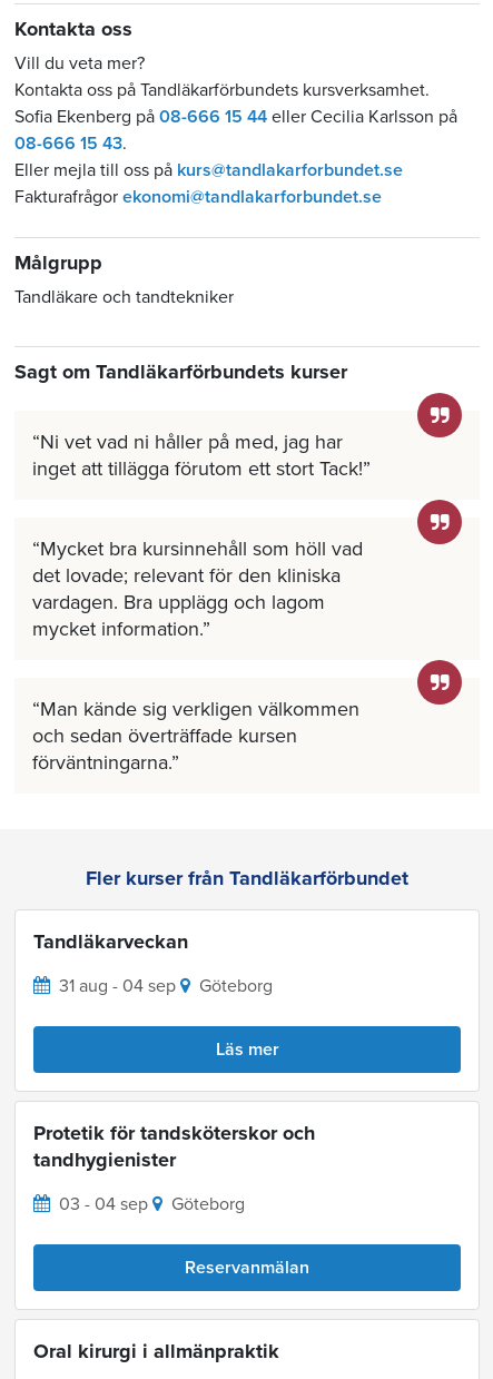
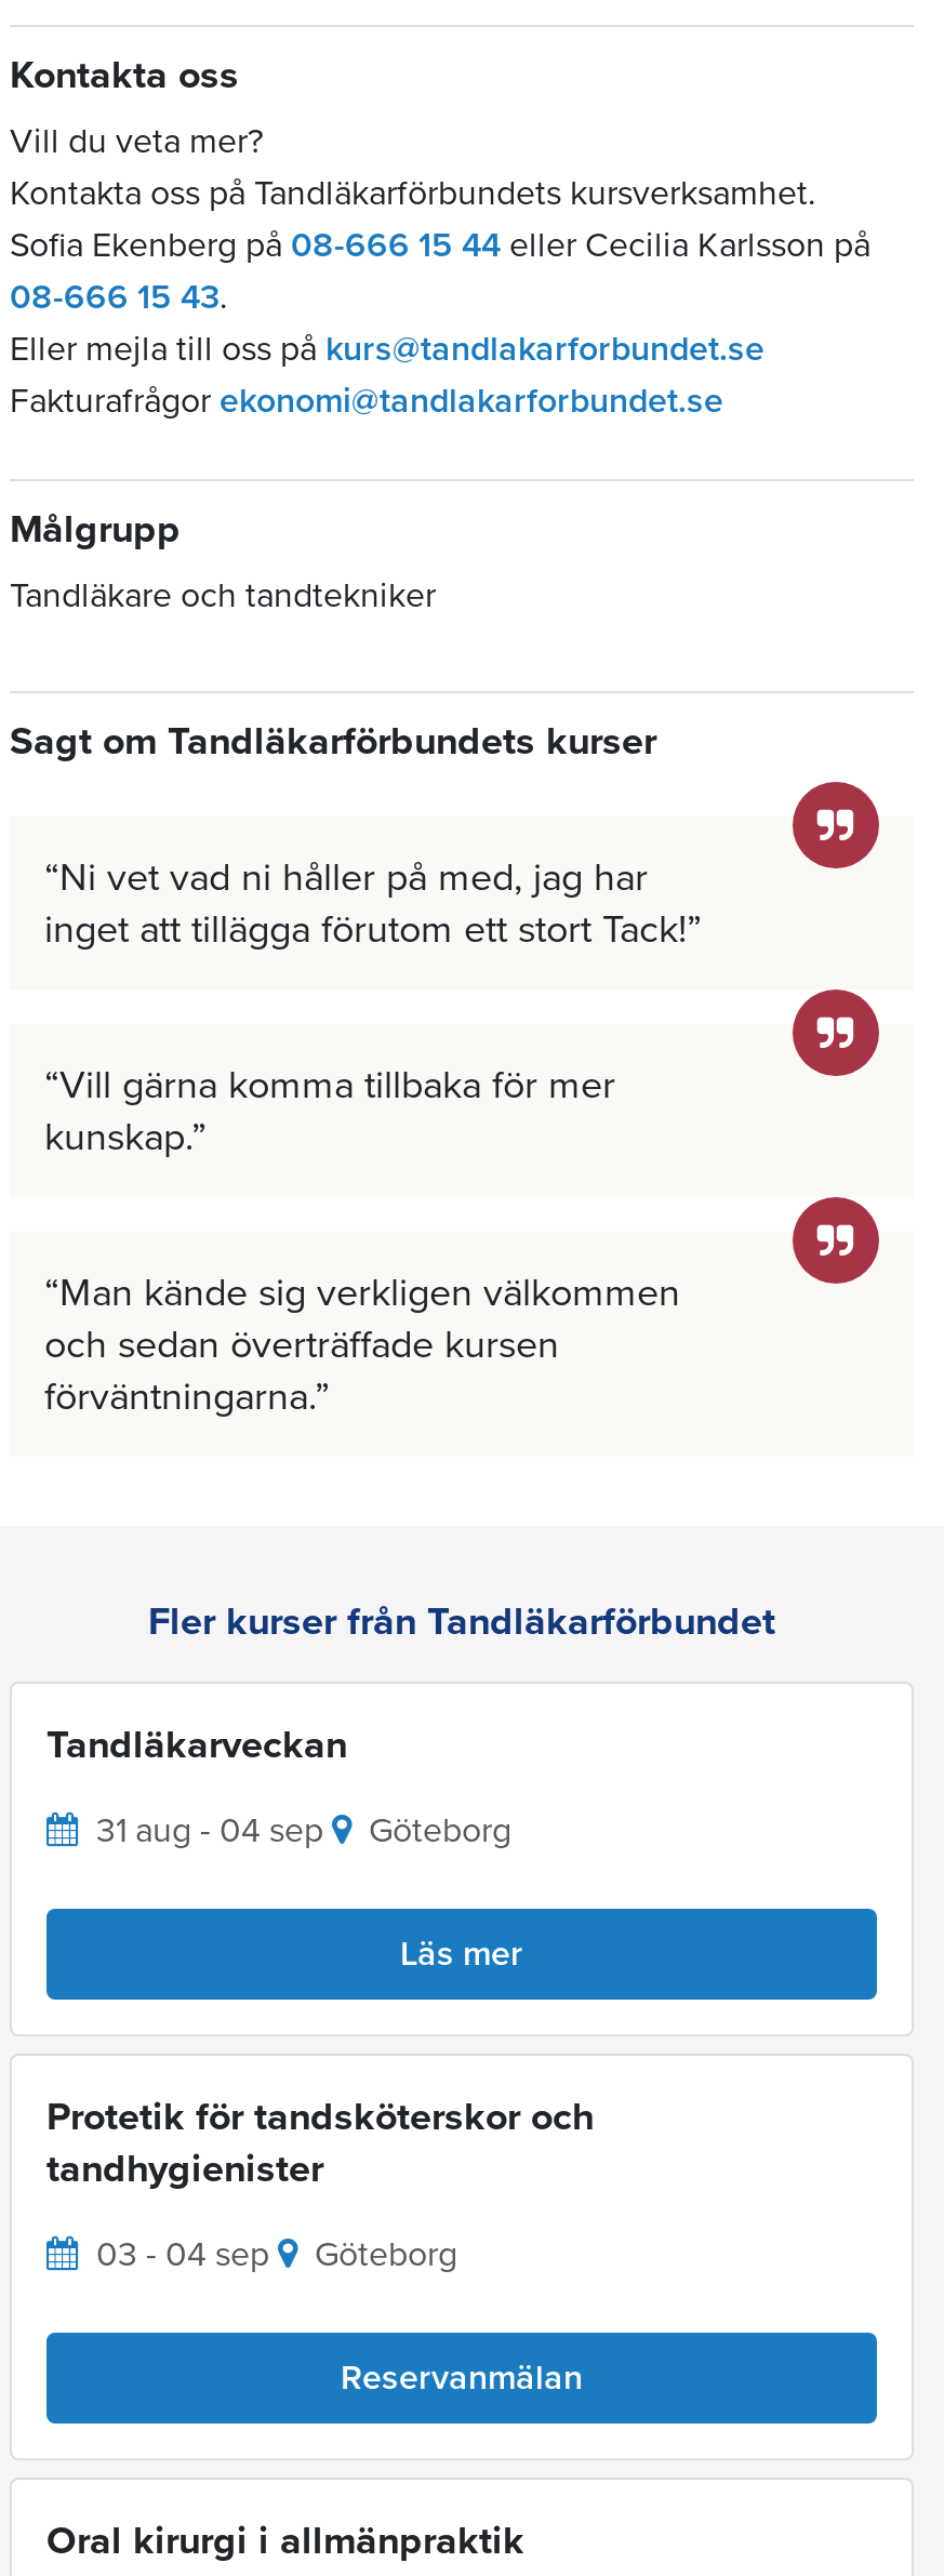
- Mycket bra kursinnehåll som höll vad
- det lovade; relevant för den kliniska
- vardagen. Bra upplägg och lagom
- mycket information.
+ Vill gärna komma tillbaka för mer
+ kunskap.
